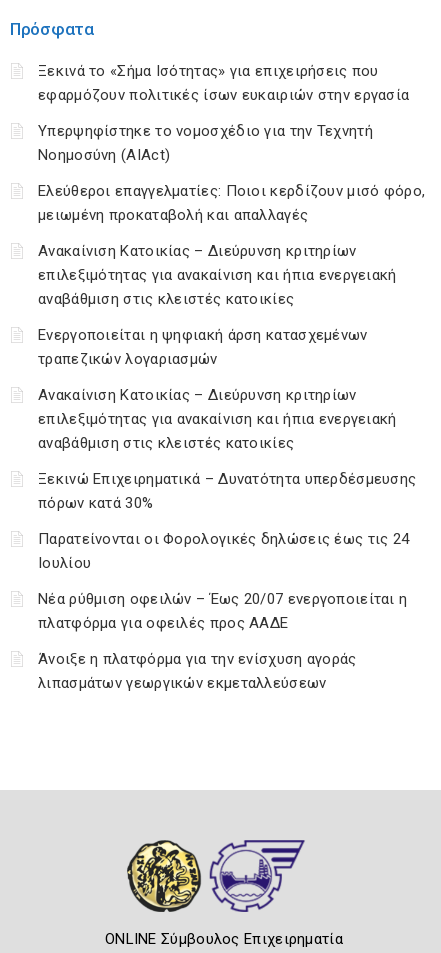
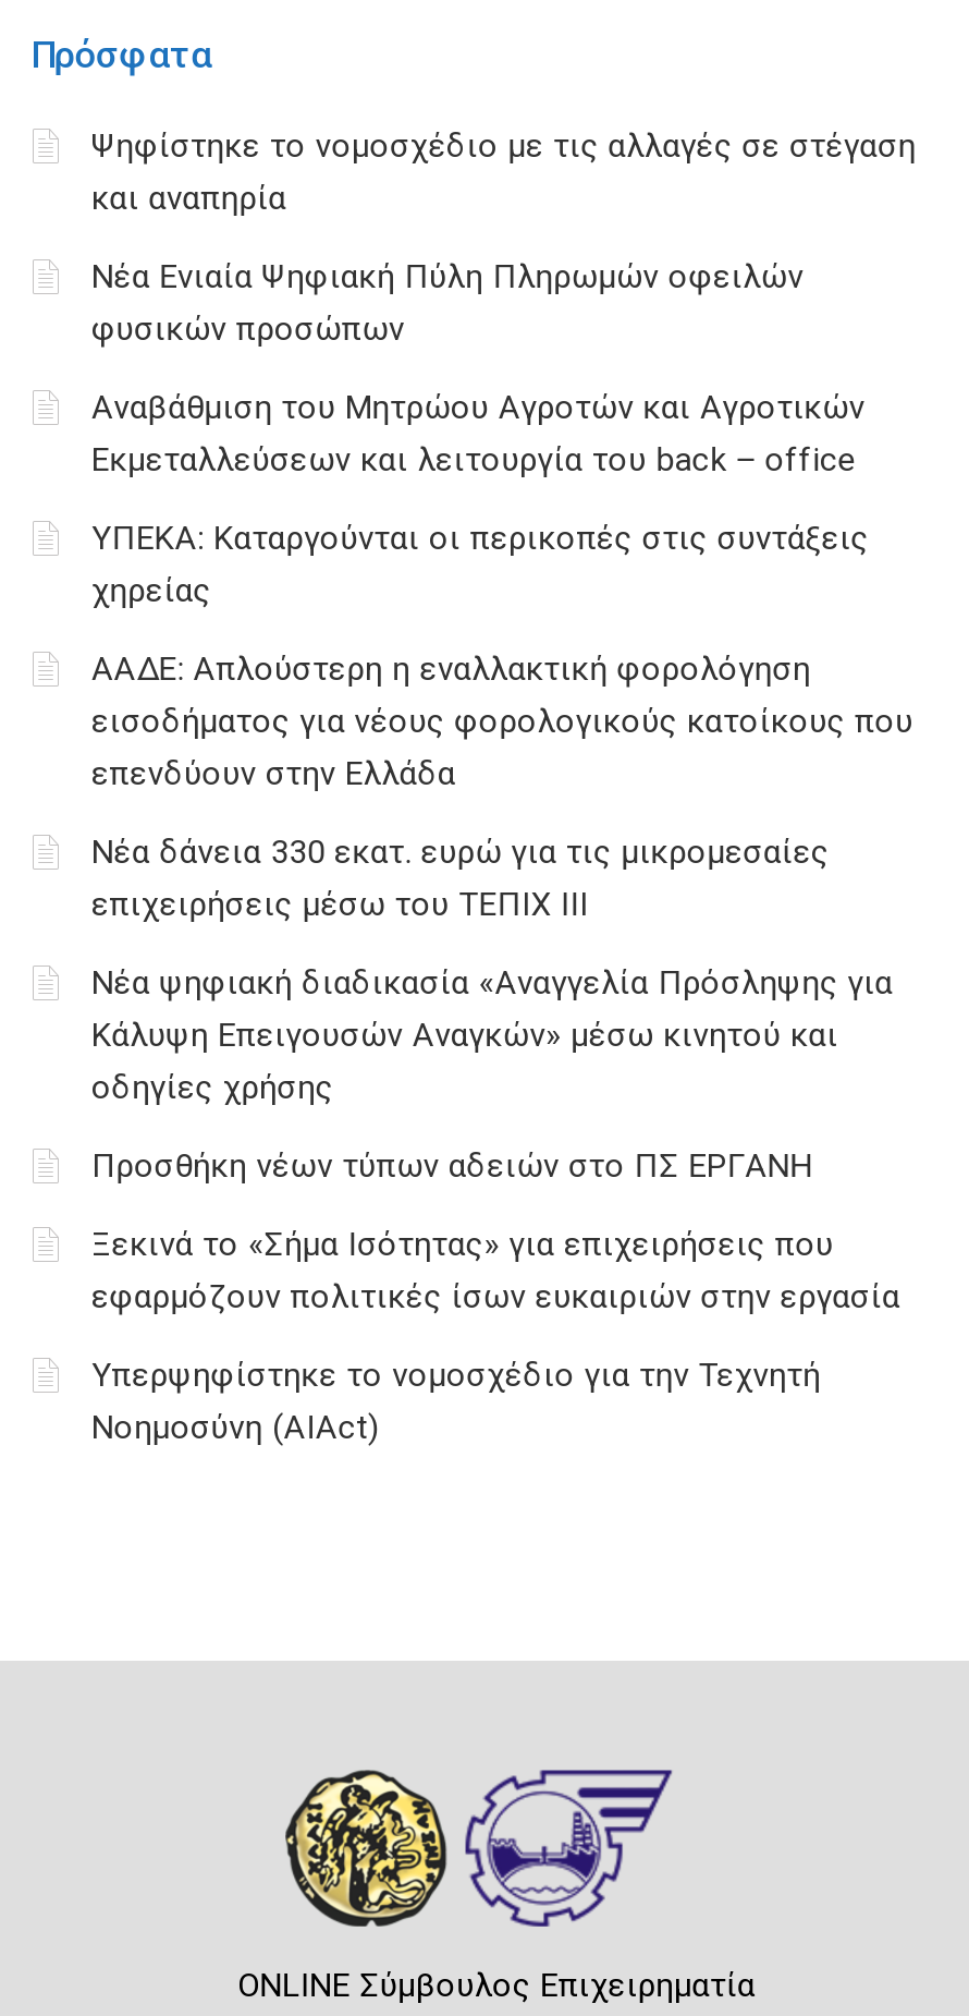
+ Ψηφίστηκε το νομοσχέδιο με τις αλλαγές σε στέγαση
+ και αναπηρία
+ Νέα Ενιαία Ψηφιακή Πύλη Πληρωμών οφειλών
+ φυσικών προσώπων
+ Αναβάθμιση του Μητρώου Αγροτών και Αγροτικών
+ Εκμεταλλεύσεων και λειτουργία του back – office
+ ΥΠΕΚΑ: Καταργούνται οι περικοπές στις συντάξεις
+ χηρείας
+ ΑΑΔΕ: Απλούστερη η εναλλακτική φορολόγηση
+ εισοδήματος για νέους φορολογικούς κατοίκους που
+ επενδύουν στην Ελλάδα
+ Νέα δάνεια 330 εκατ. ευρώ για τις μικρομεσαίες
+ επιχειρήσεις μέσω του ΤΕΠΙΧ ΙΙΙ
+ Νέα ψηφιακή διαδικασία «Αναγγελία Πρόσληψης για
+ Κάλυψη Επειγουσών Αναγκών» μέσω κινητού και
+ οδηγίες χρήσης
+ Προσθήκη νέων τύπων αδειών στο ΠΣ ΕΡΓΑΝΗ

moved down: Ξεκινά το «Σήμα Ισότητας» για επιχειρήσεις που | εφαρμόζουν πολιτικές ίσων ευκαιριών στην εργασία | Υπερψηφίστηκε το νομοσχέδιο για την Τεχνητή | Νοημοσύνη (AIAct)

- Ελεύθεροι επαγγελματίες: Ποιοι κερδίζουν μισό φόρο,
- μειωμένη προκαταβολή και απαλλαγές
- Ανακαίνιση Κατοικίας – Διεύρυνση κριτηρίων
- επιλεξιμότητας για ανακαίνιση και ήπια ενεργειακή
- αναβάθμιση στις κλειστές κατοικίες
- Ενεργοποιείται η ψηφιακή άρση κατασχεμένων
- τραπεζικών λογαριασμών
- Ανακαίνιση Κατοικίας – Διεύρυνση κριτηρίων
- επιλεξιμότητας για ανακαίνιση και ήπια ενεργειακή
- αναβάθμιση στις κλειστές κατοικίες
- Ξεκινώ Επιχειρηματικά – Δυνατότητα υπερδέσμευσης
- πόρων κατά 30%
- Παρατείνονται οι Φορολογικές δηλώσεις έως τις 24
- Ιουλίου
- Νέα ρύθμιση οφειλών – Έως 20/07 ενεργοποιείται η
- πλατφόρμα για οφειλές προς ΑΑΔΕ
- Άνοιξε η πλατφόρμα για την ενίσχυση αγοράς
- λιπασμάτων γεωργικών εκμεταλλεύσεων
